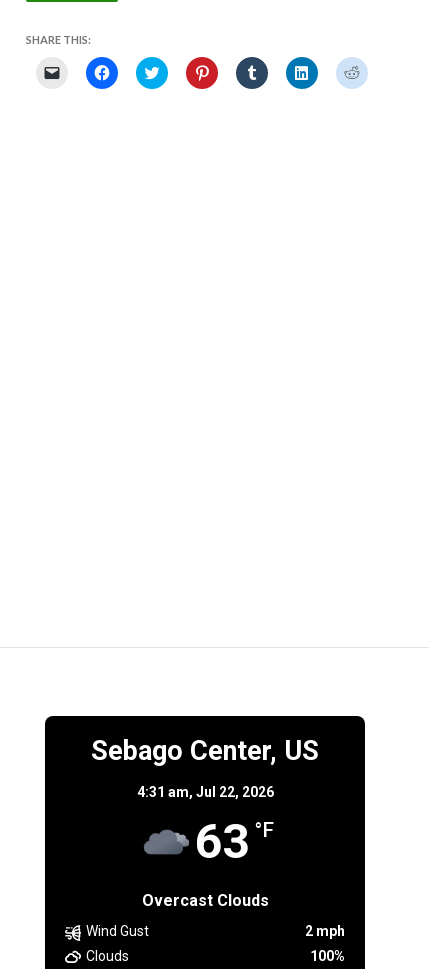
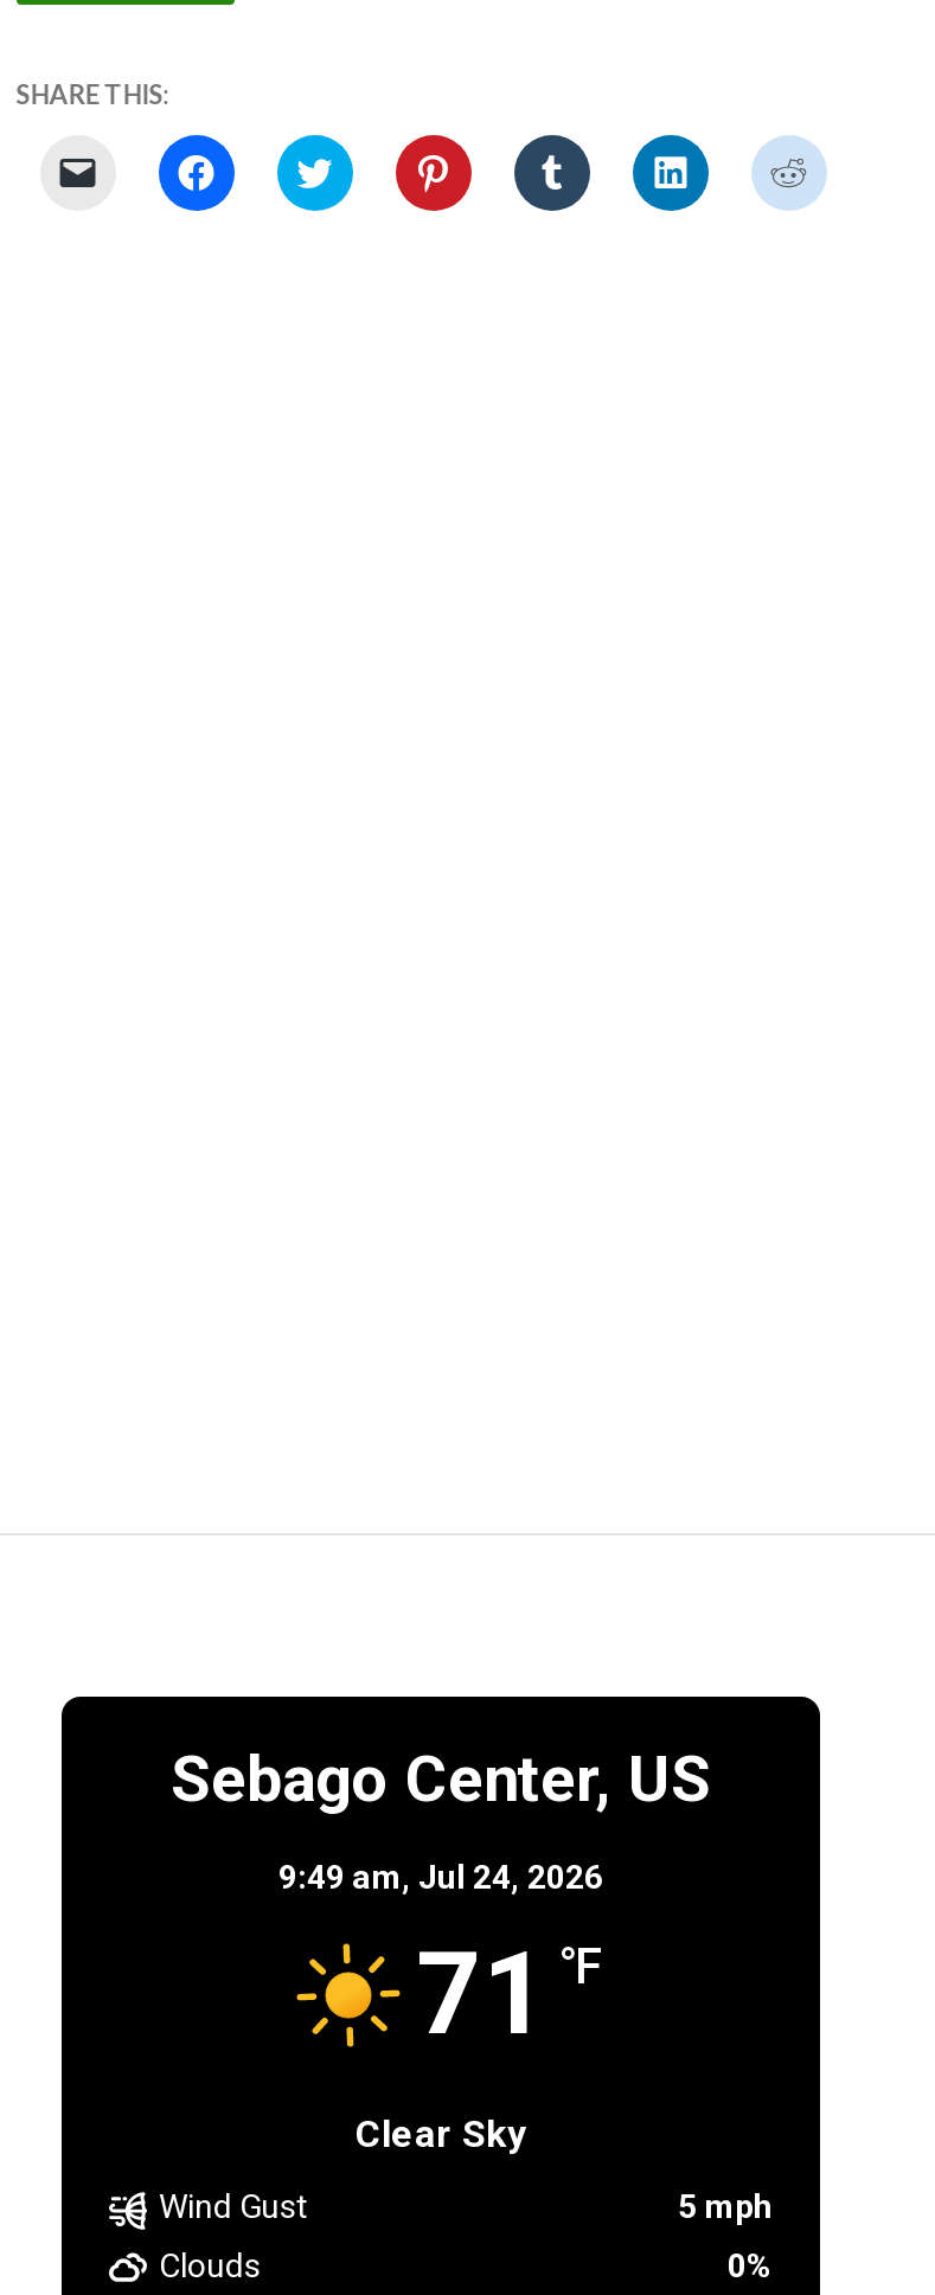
- [image]
- 4:31 am, Jul 22, 2026
- 63 °F
- Overcast Clouds
+ [image]
+ 9:49 am, Jul 24, 2026
+ 71 °F
+ Clear Sky

- 2 mph
+ 5 mph

- 100%
+ 0%
